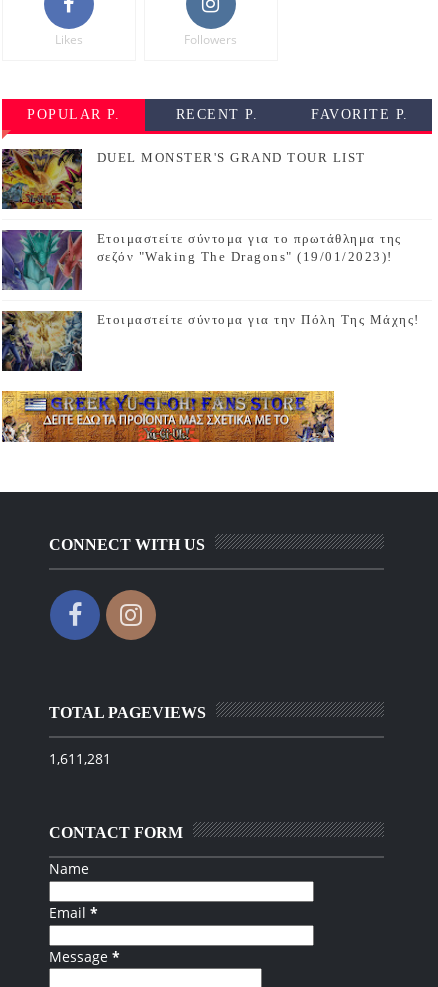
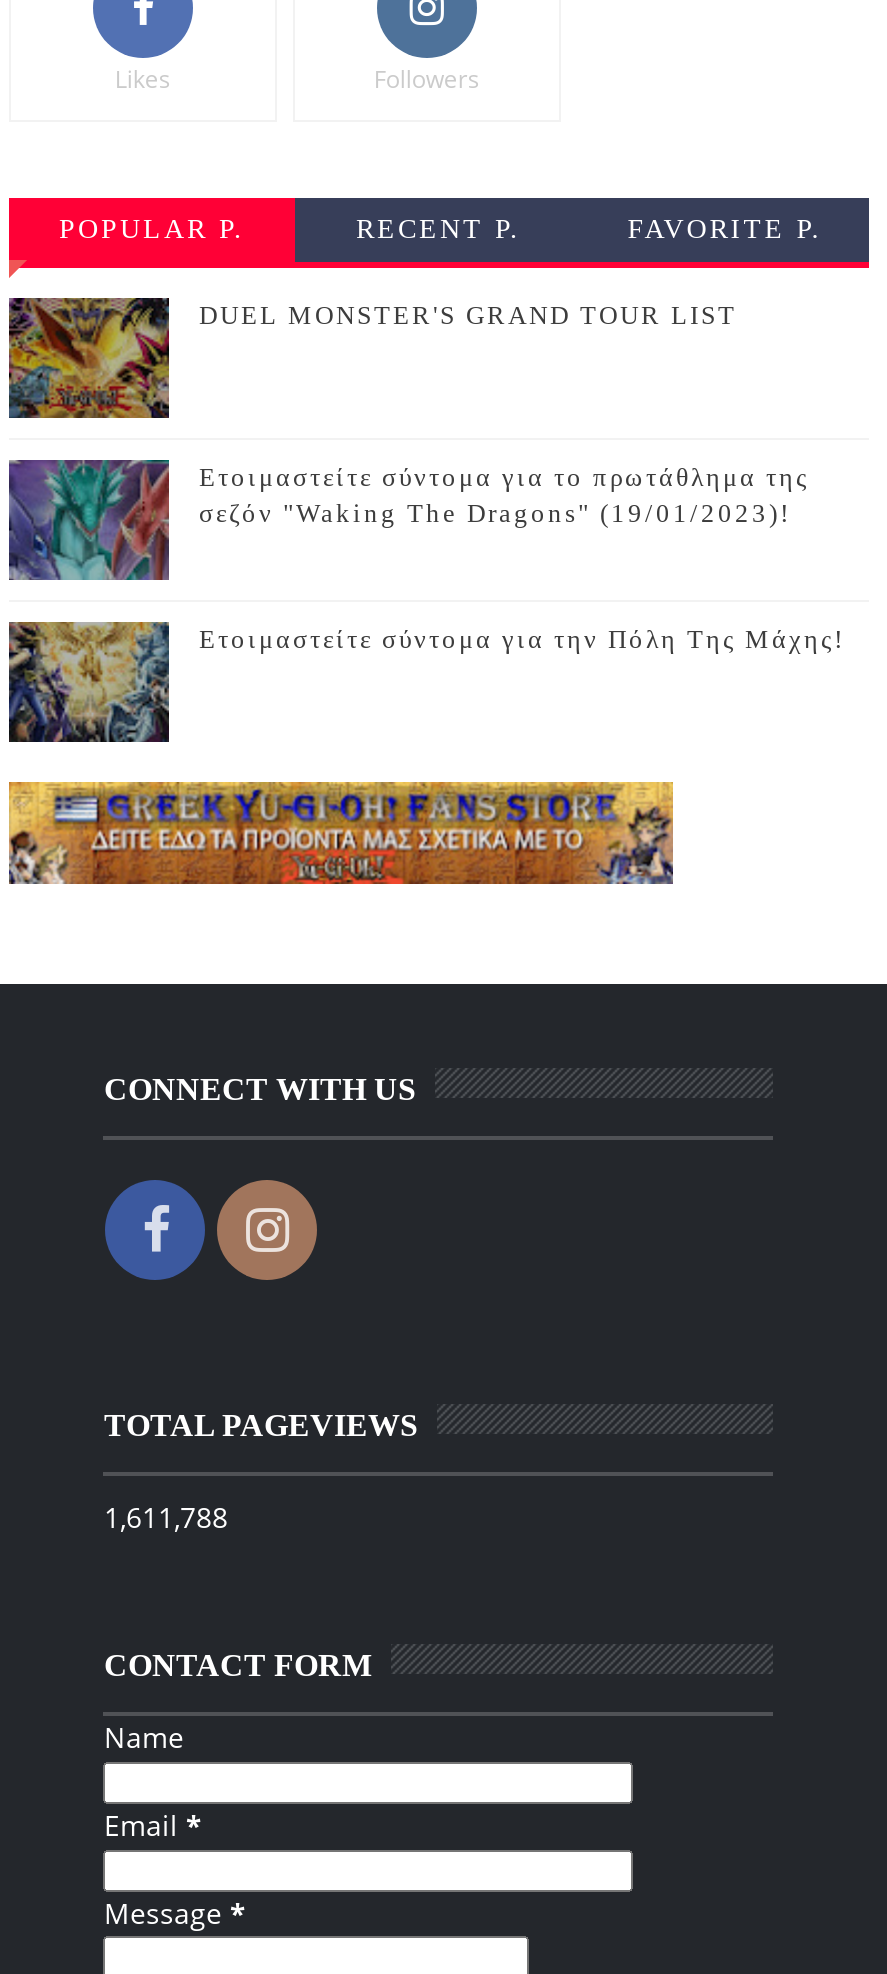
- 1,611,281
+ 1,611,788
